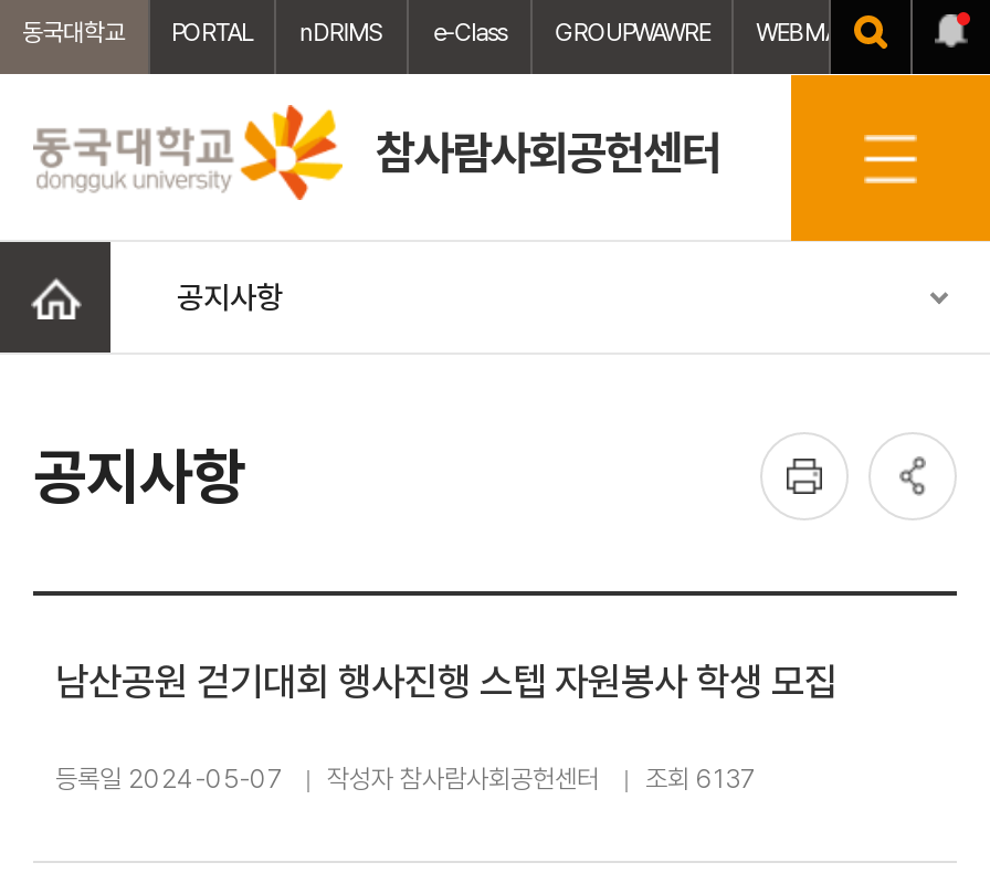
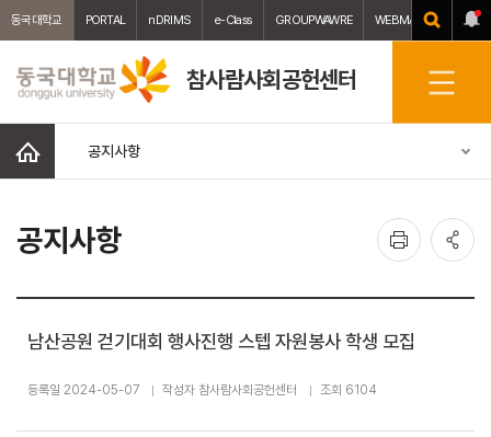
- 등록일 2024-05-07 작성자 참사람사회공헌센터 조회 6137
+ 등록일 2024-05-07 작성자 참사람사회공헌센터 조회 6104
